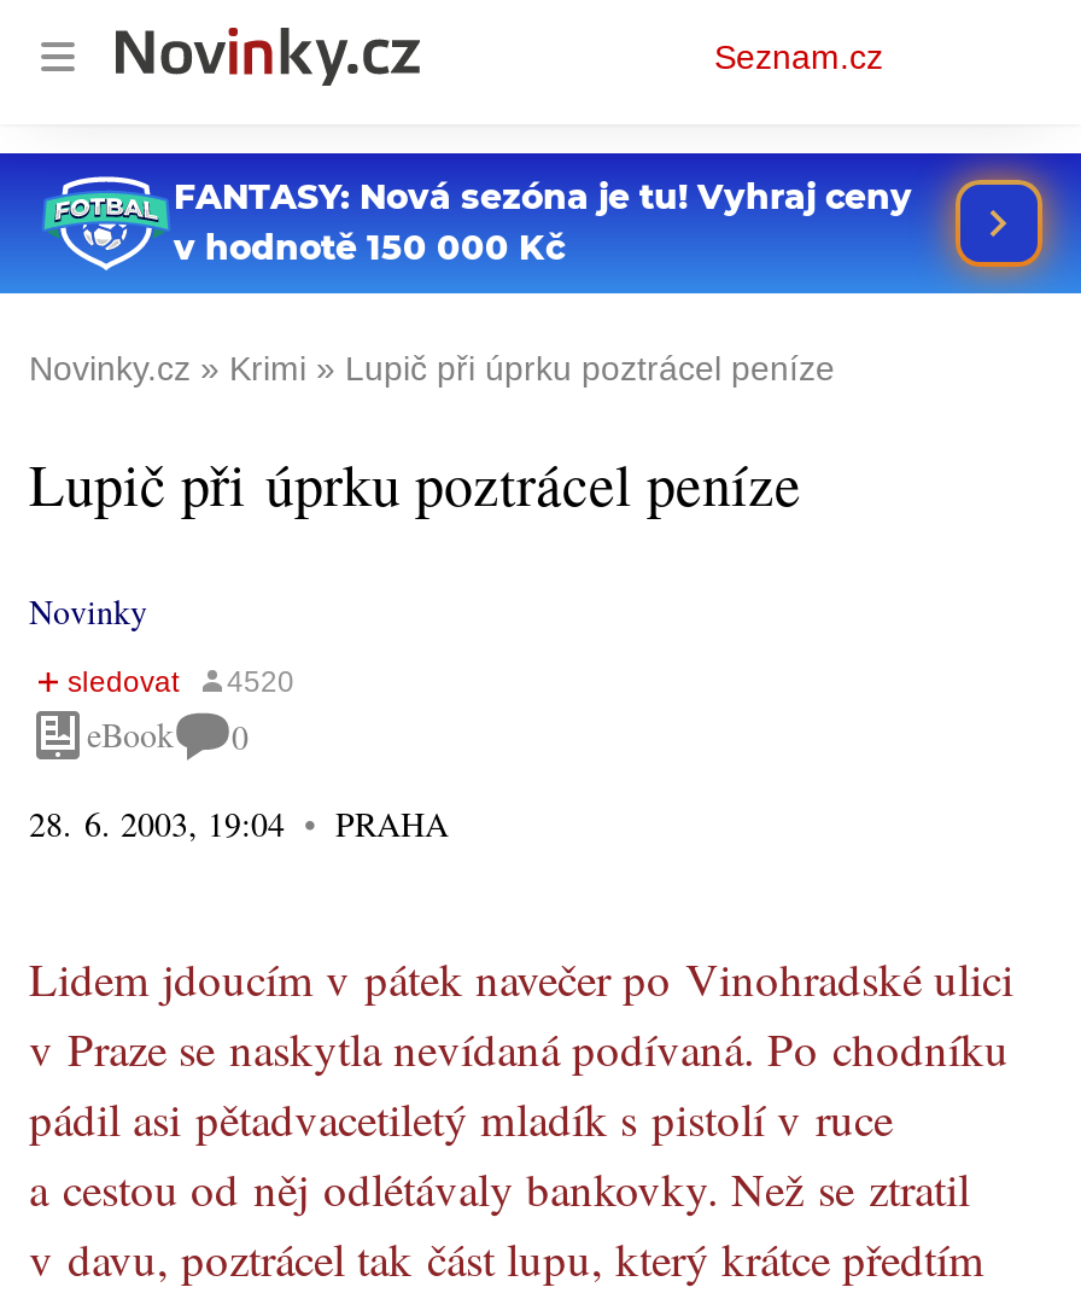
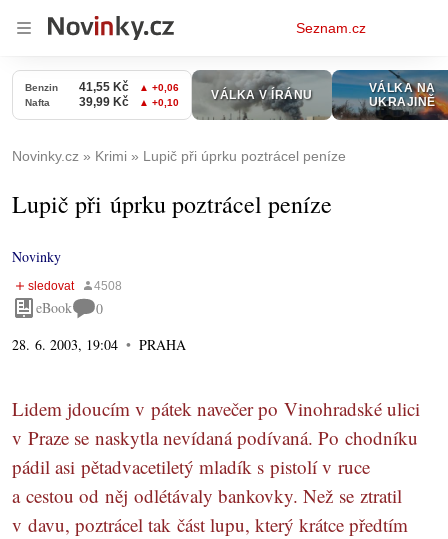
- [image]
+ [image]
